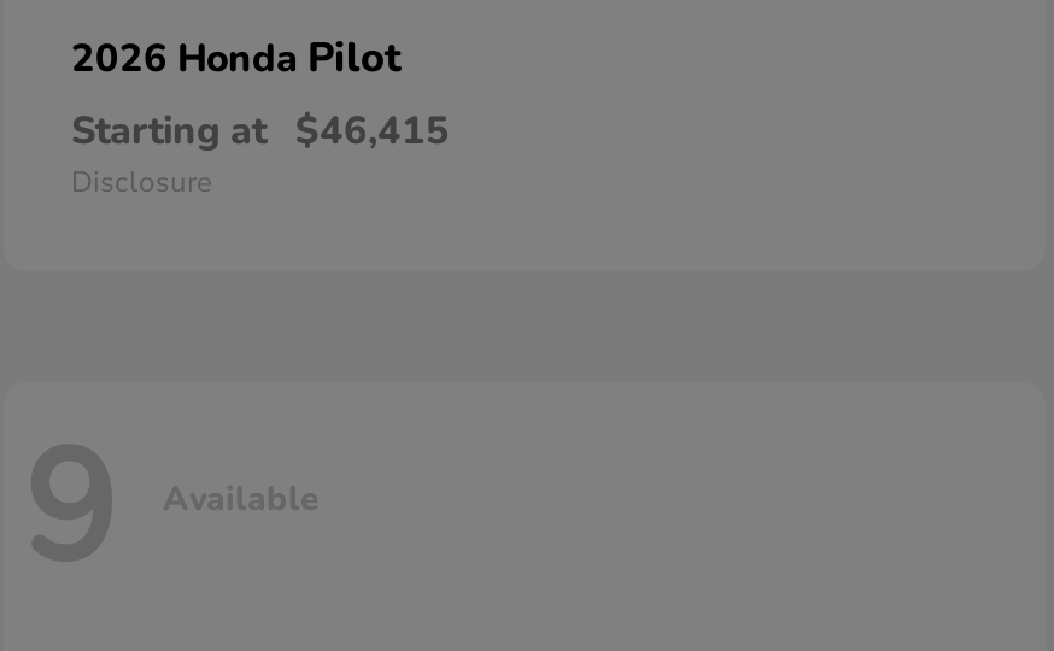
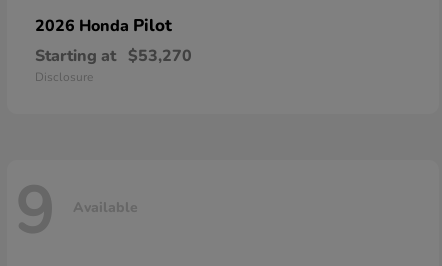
- Starting at $46,415
+ Starting at $53,270
